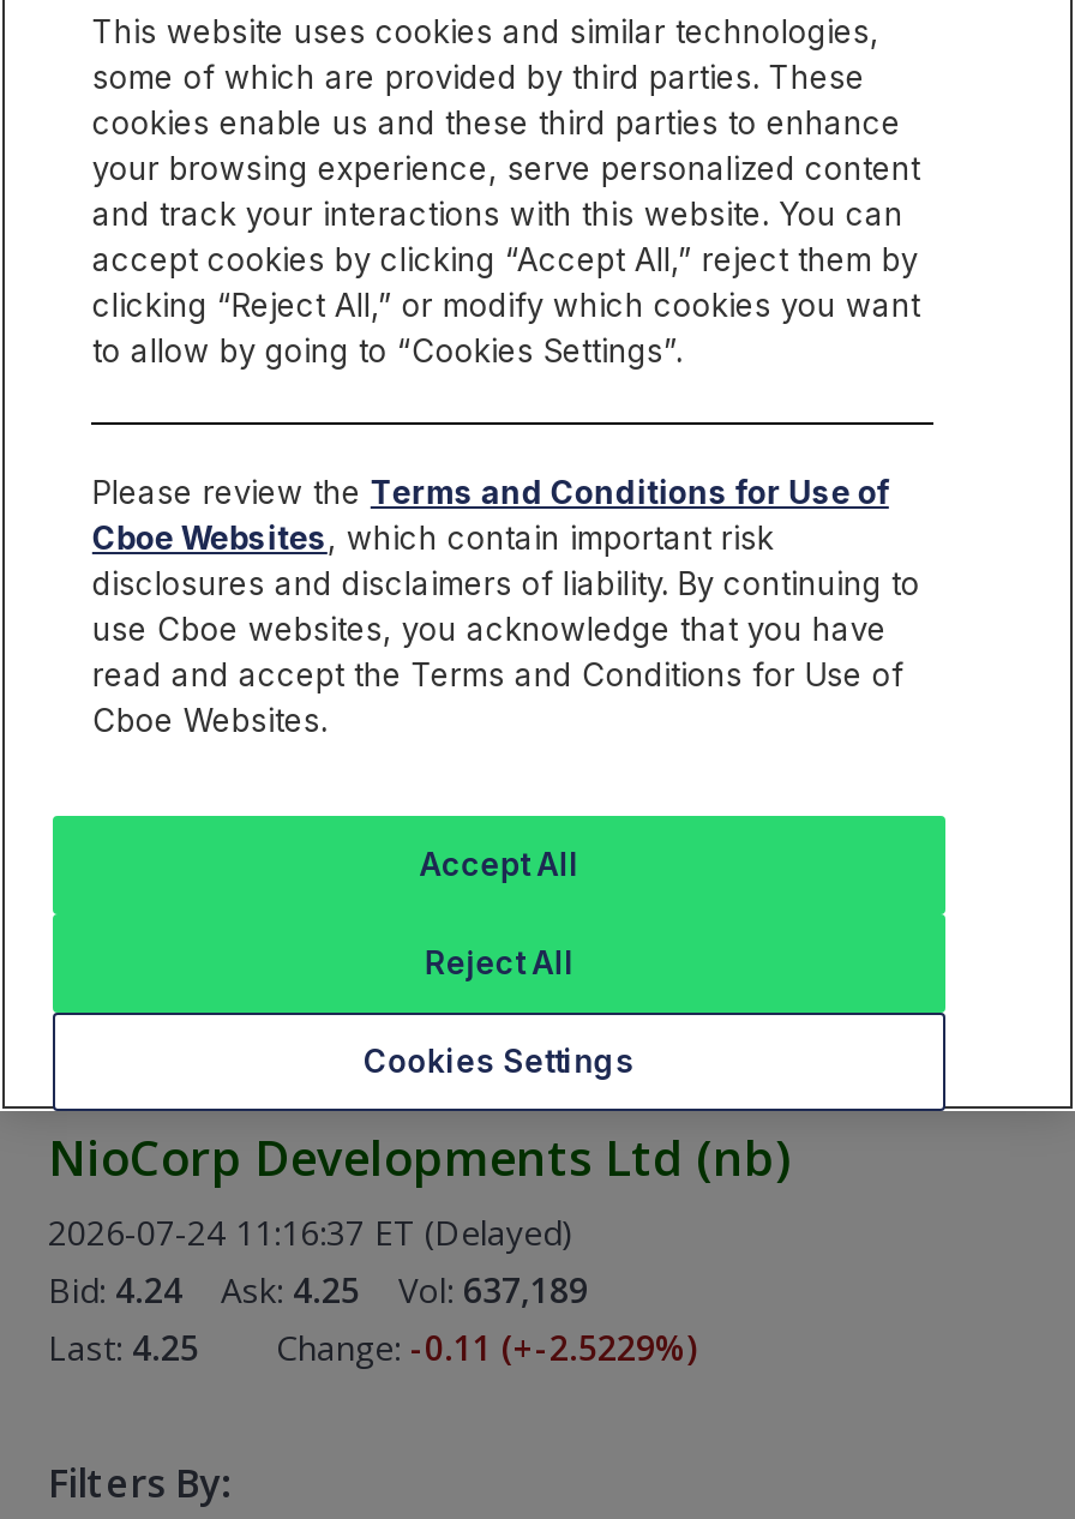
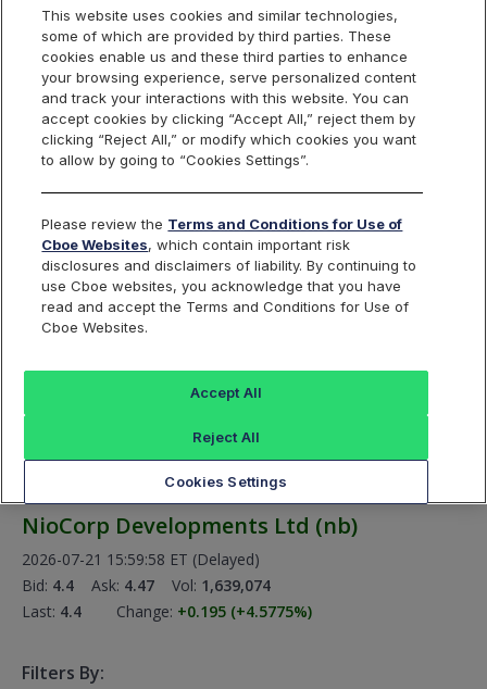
- 2026-07-24 11:16:37 ET (Delayed)
+ 2026-07-21 15:59:58 ET (Delayed)

- Bid: 4.24
+ Bid: 4.4

- Ask: 4.25
+ Ask: 4.47

- Vol: 637,189
+ Vol: 1,639,074

- Last: 4.25
+ Last: 4.4

- Change: -0.11 (+-2.5229%)
+ Change: +0.195 (+4.5775%)
